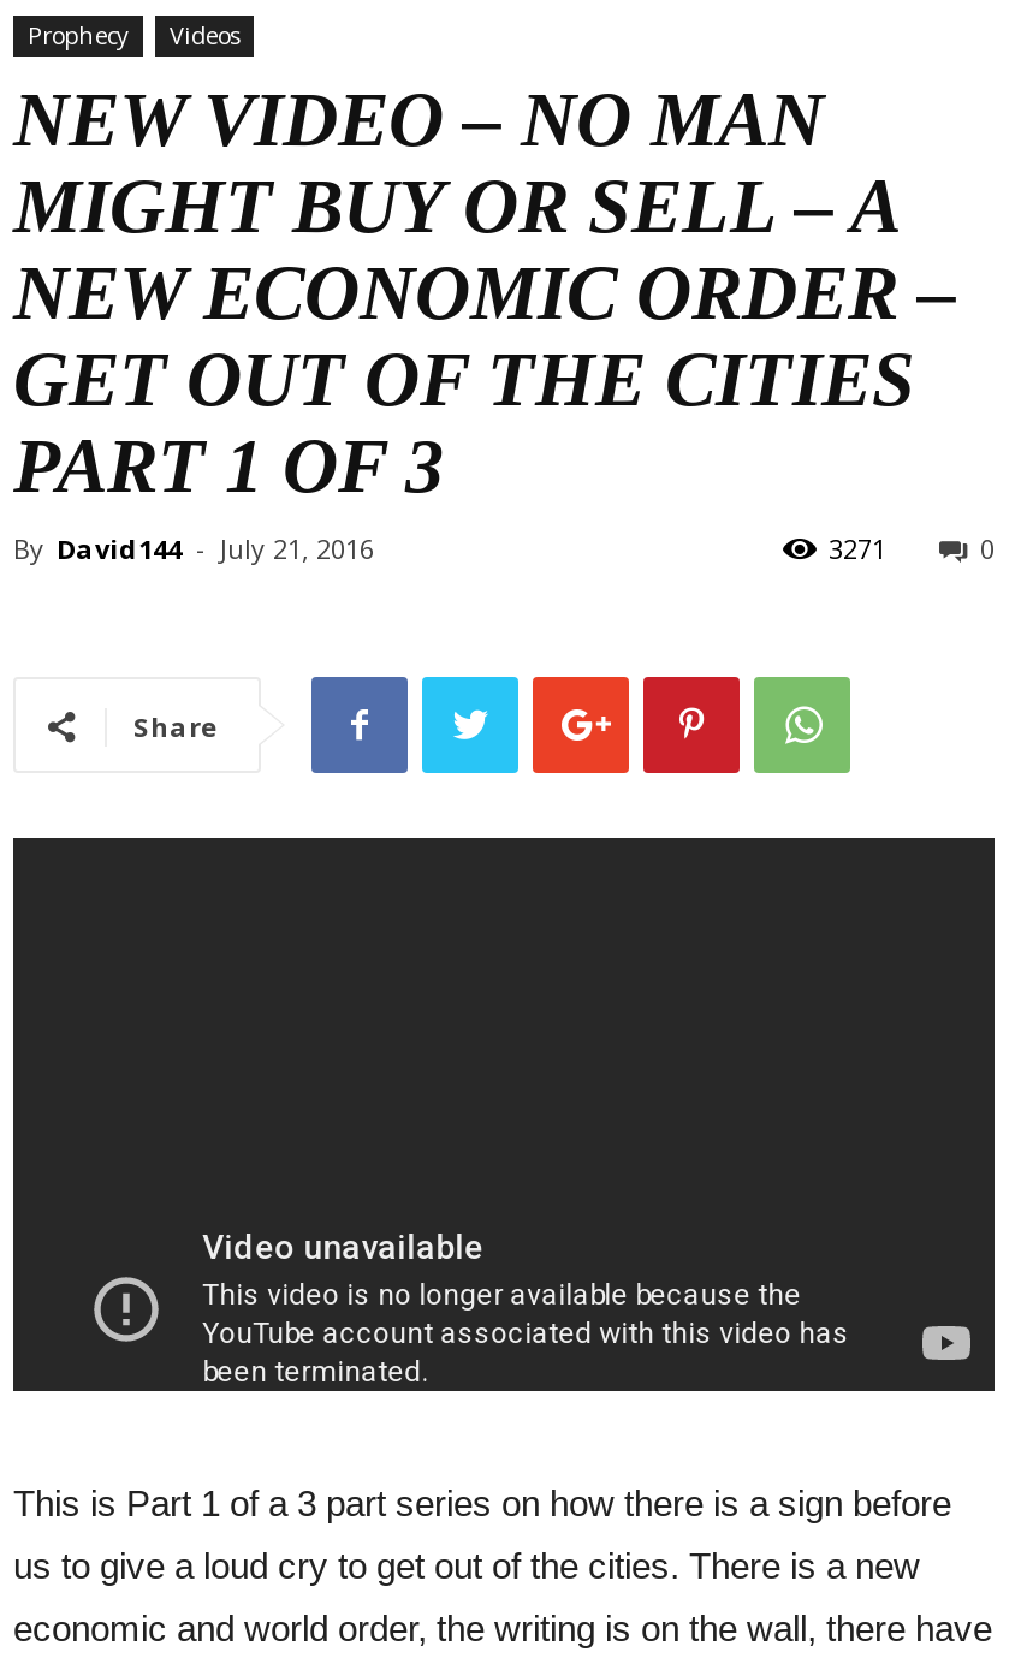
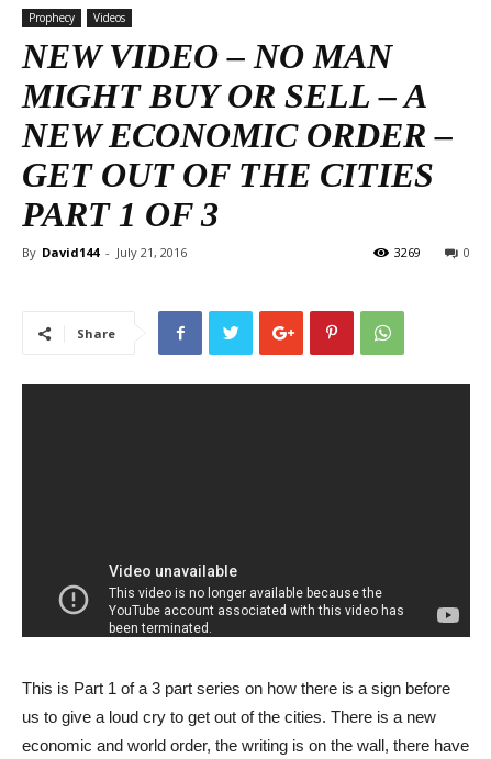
- 3271
+ 3269
